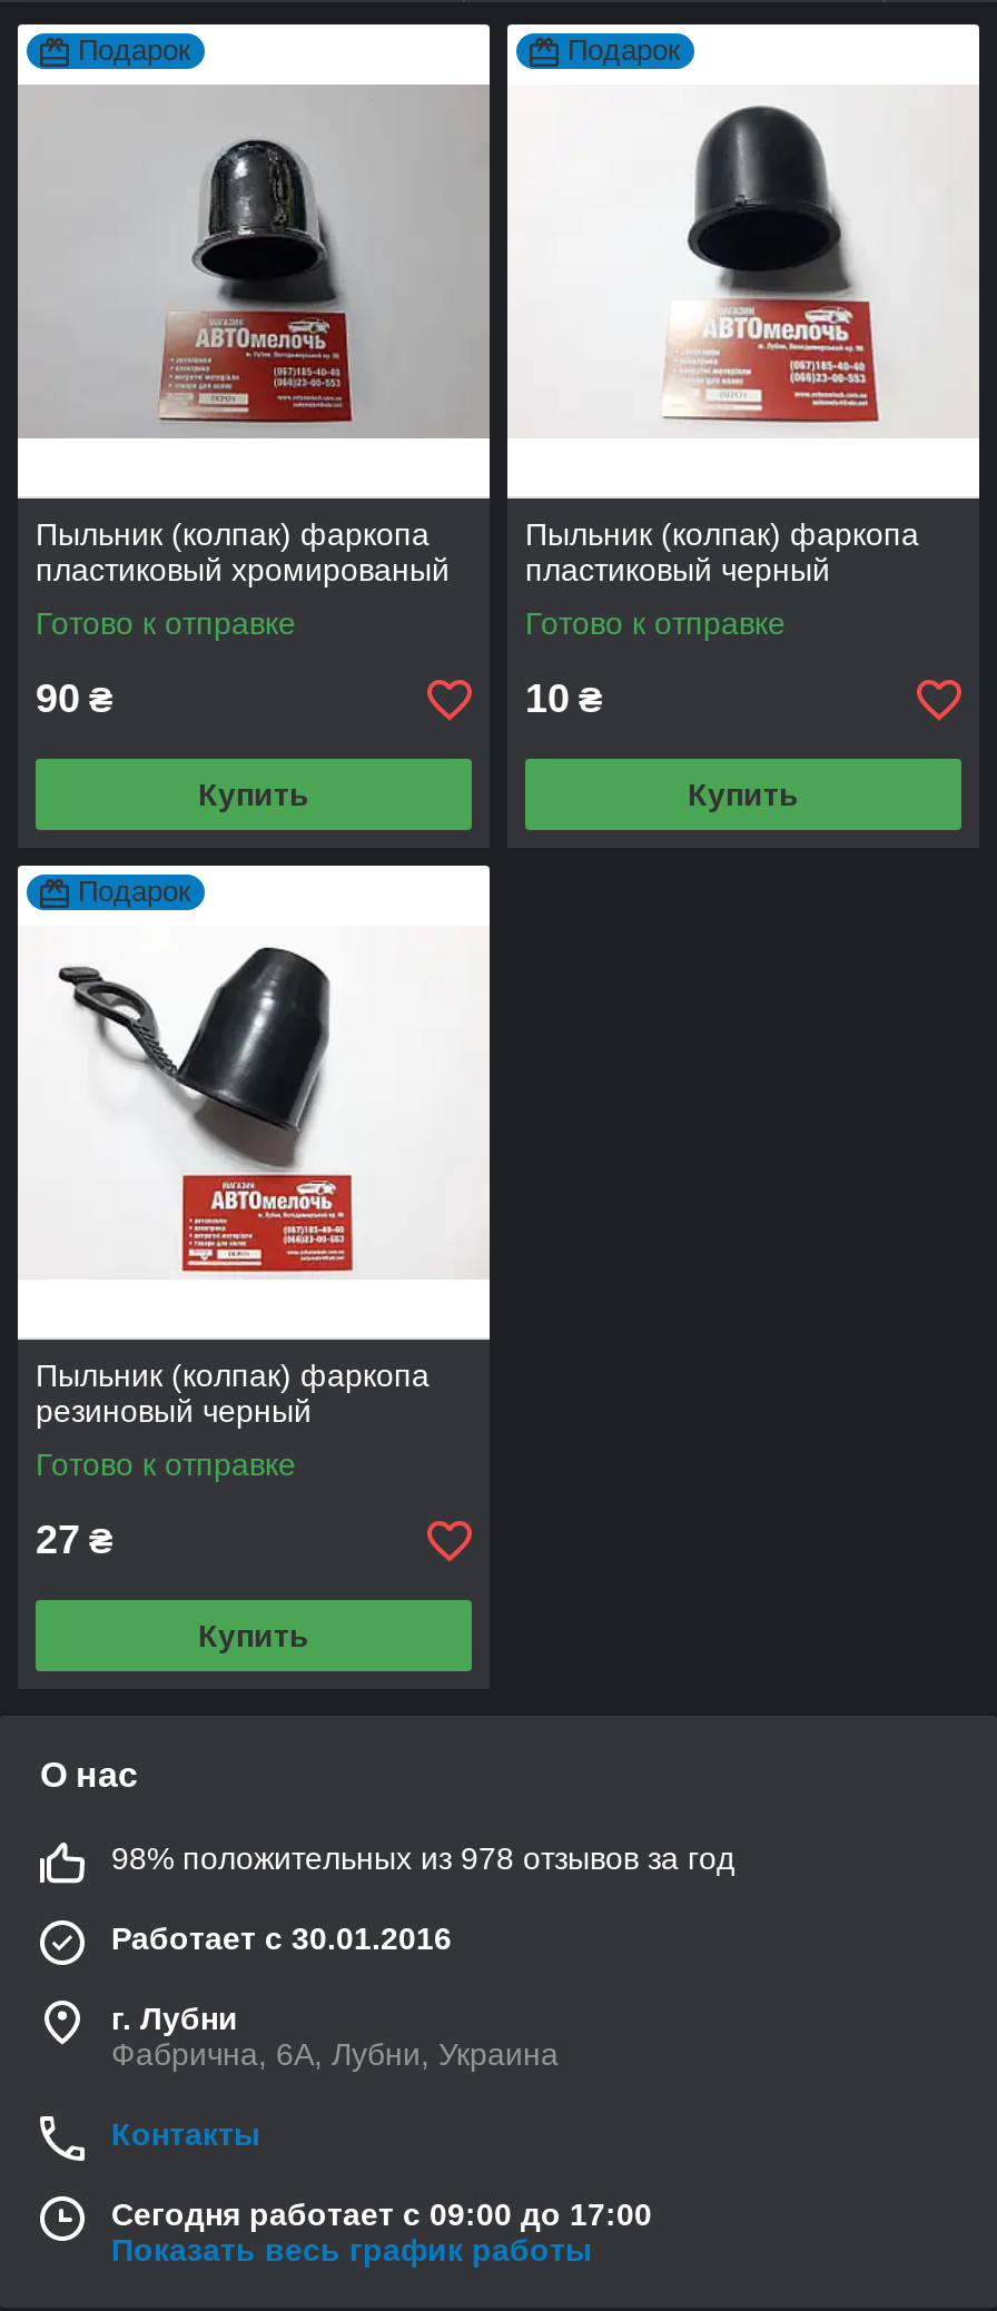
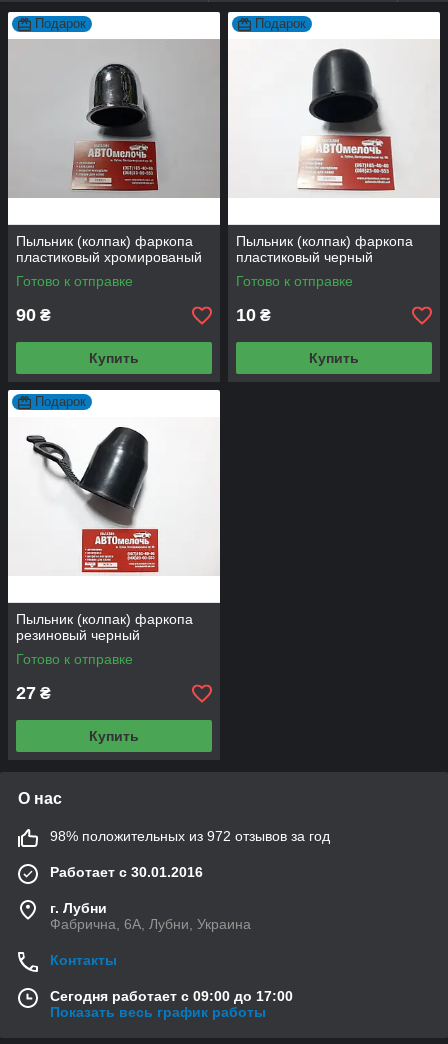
- 98% положительных из 978 отзывов за год
+ 98% положительных из 972 отзывов за год
